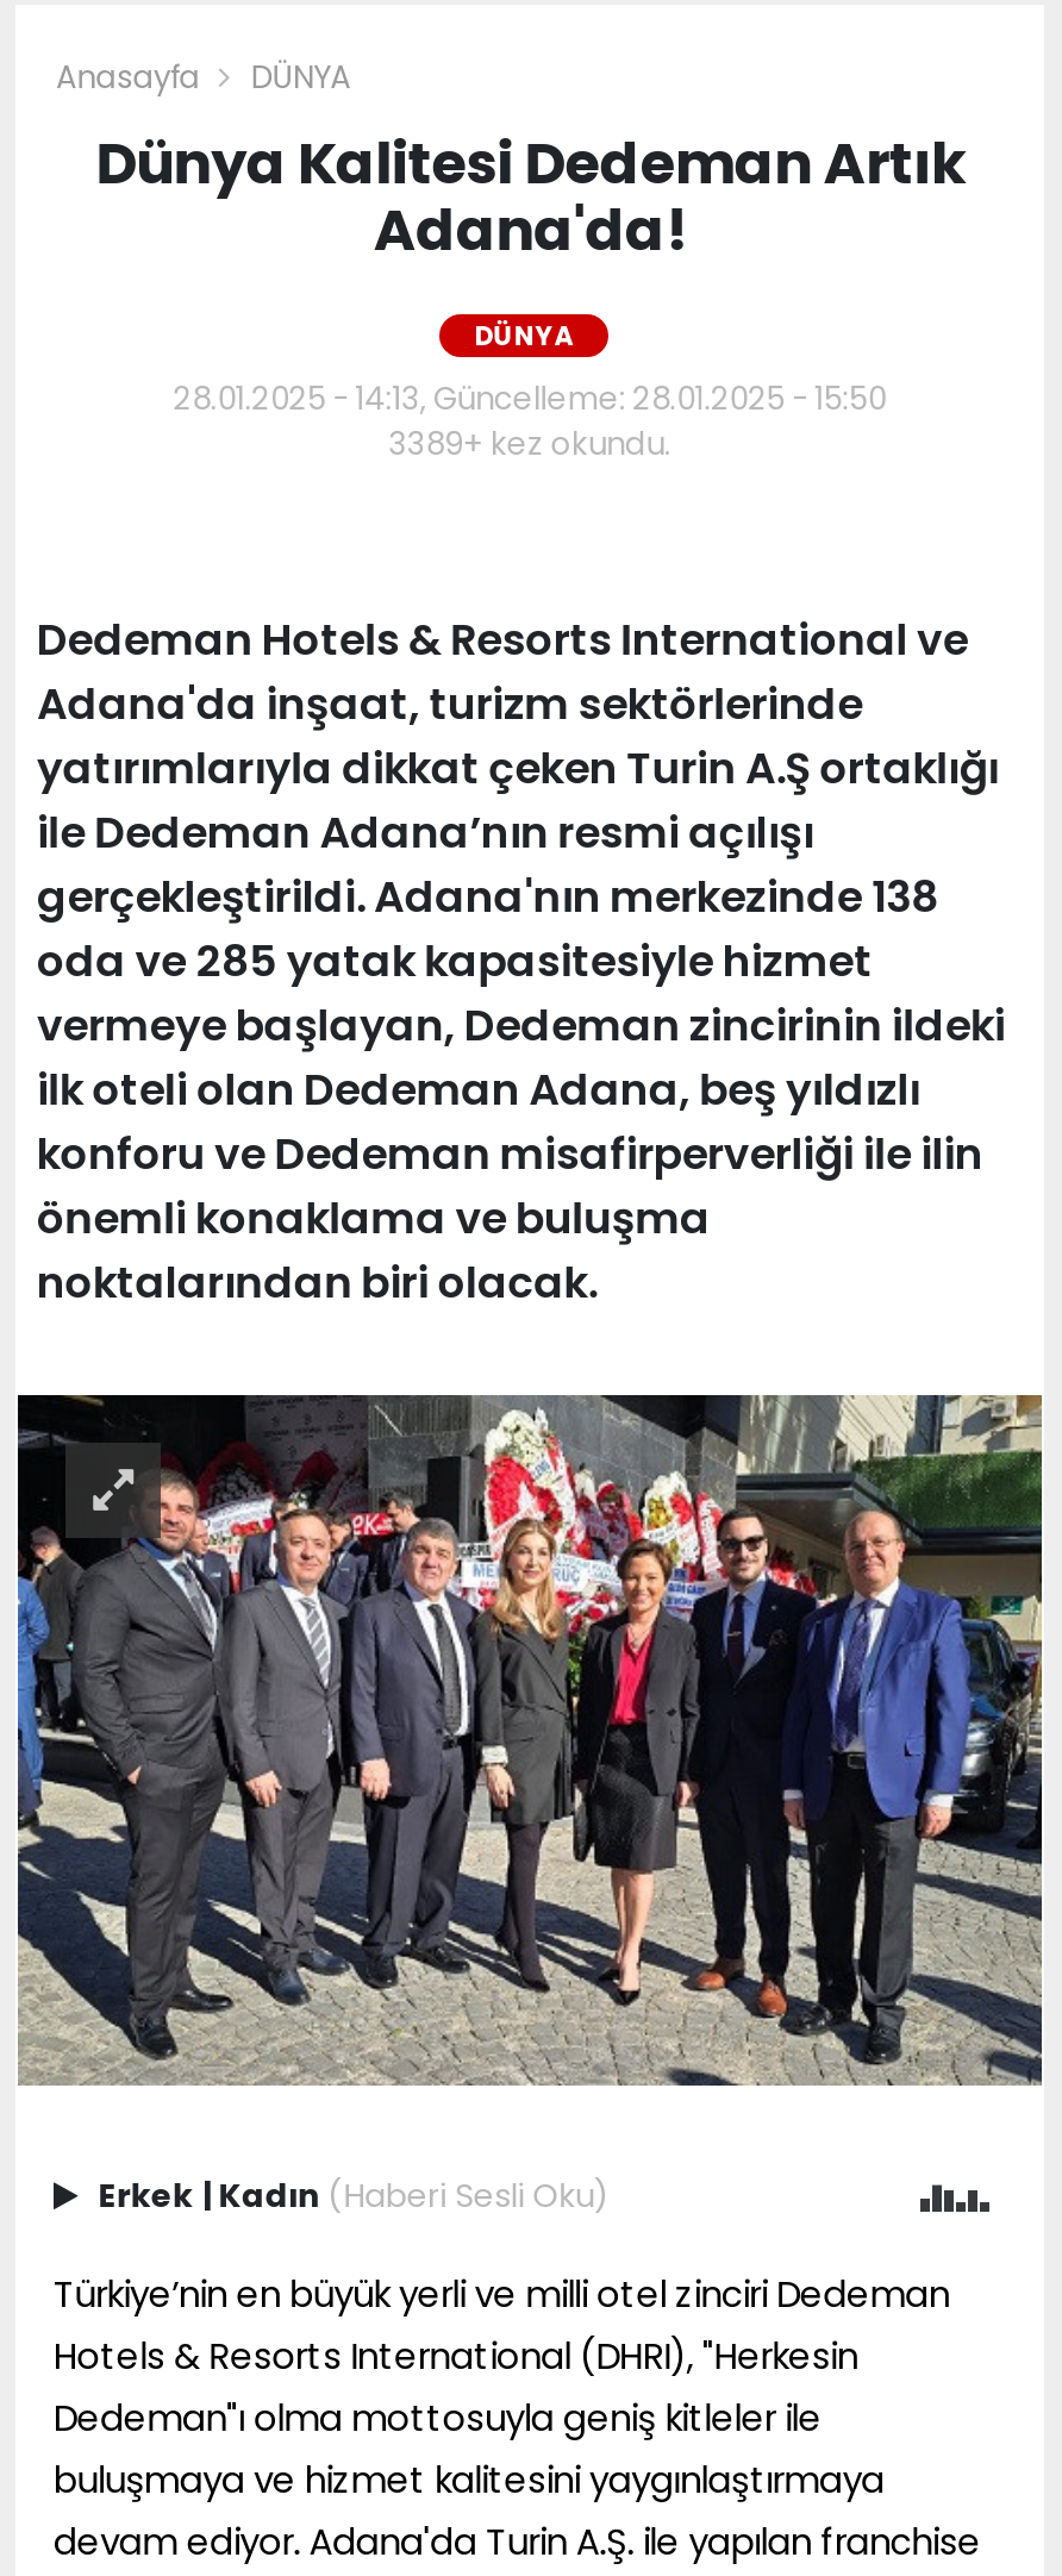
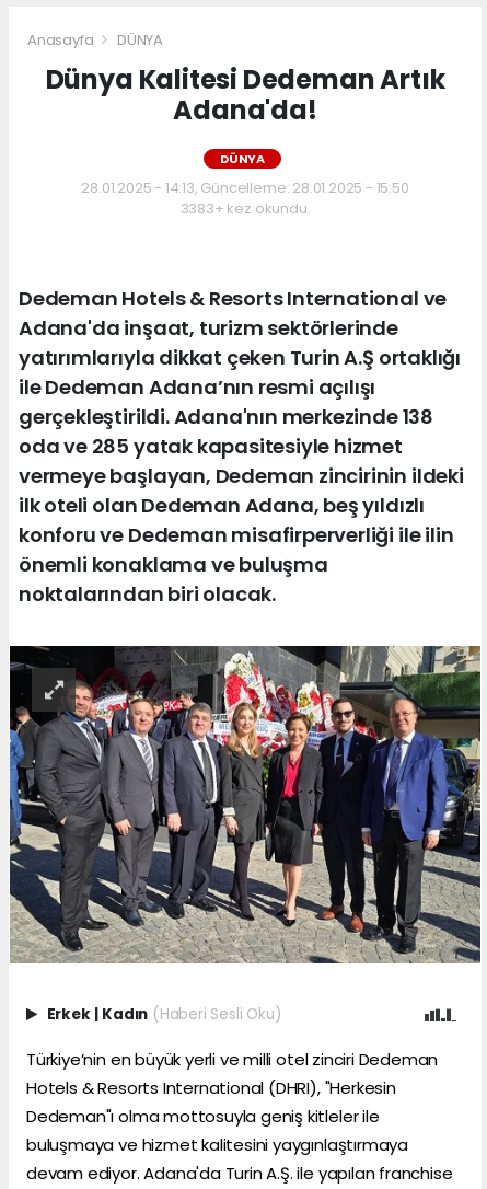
- 3389+ kez okundu.
+ 3383+ kez okundu.
